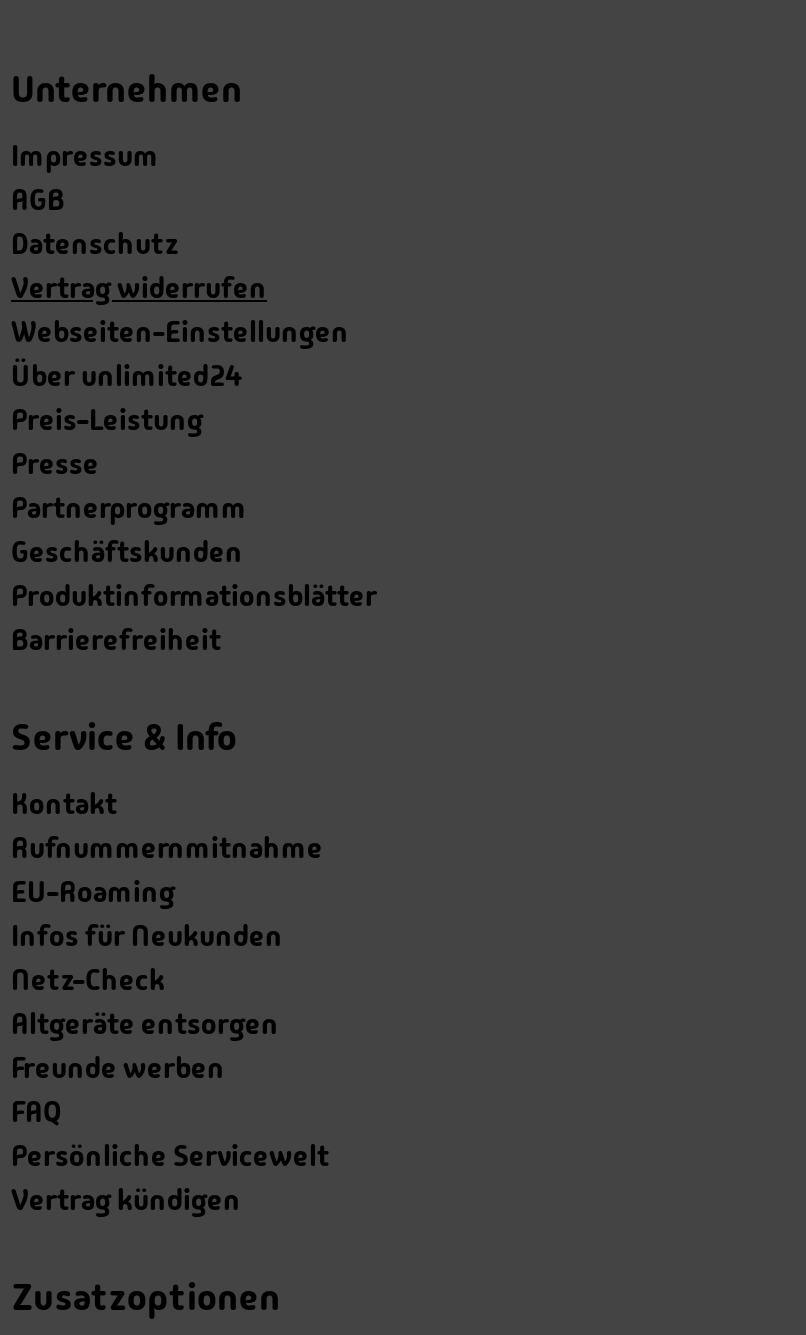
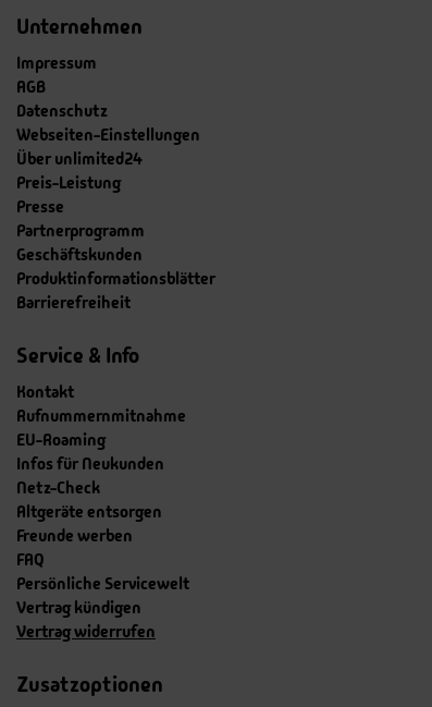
moved down: Vertrag widerrufen

moved up: Webseiten-Einstellungen | Über unlimited24 | Preis-Leistung | ... | Persönliche Servicewelt | Vertrag kündigen
